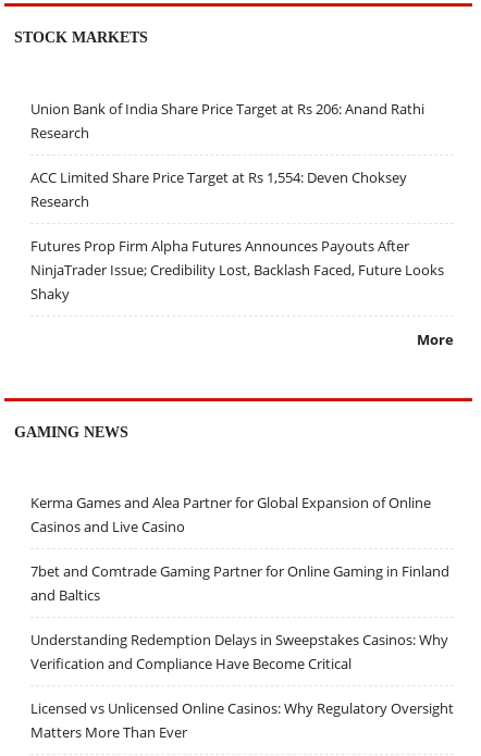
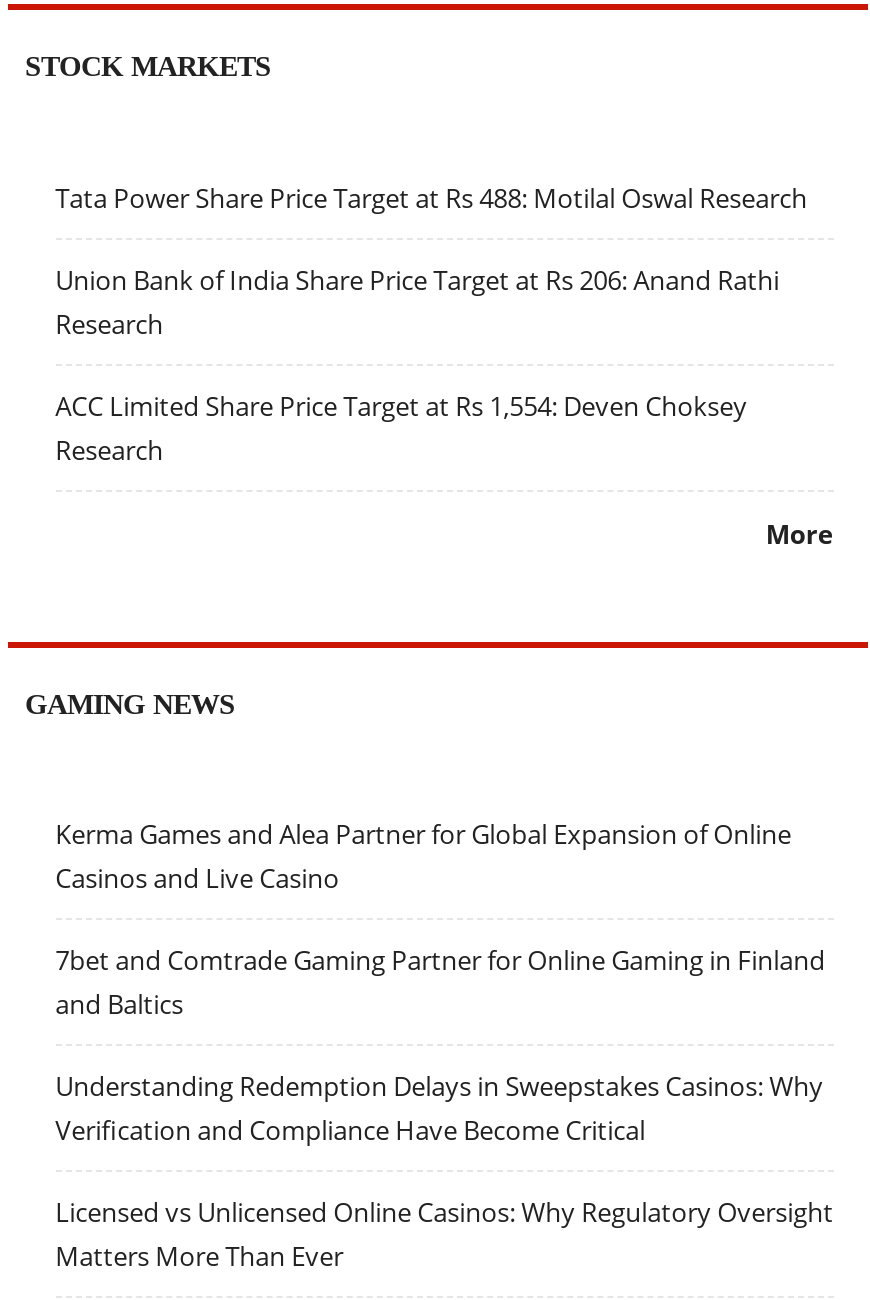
+ Tata Power Share Price Target at Rs 488: Motilal Oswal Research

moved down: Union Bank of India Share Price Target at Rs 206: Anand Rathi | Research | ACC Limited Share Price Target at Rs 1,554: Deven Choksey | Research

- Futures Prop Firm Alpha Futures Announces Payouts After
- NinjaTrader Issue; Credibility Lost, Backlash Faced, Future Looks
- Shaky
